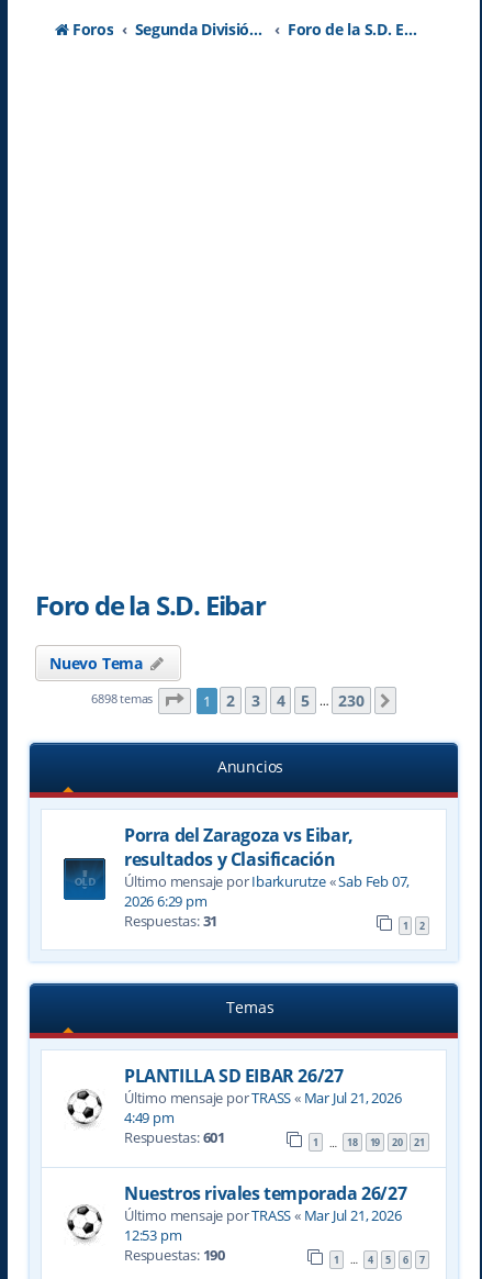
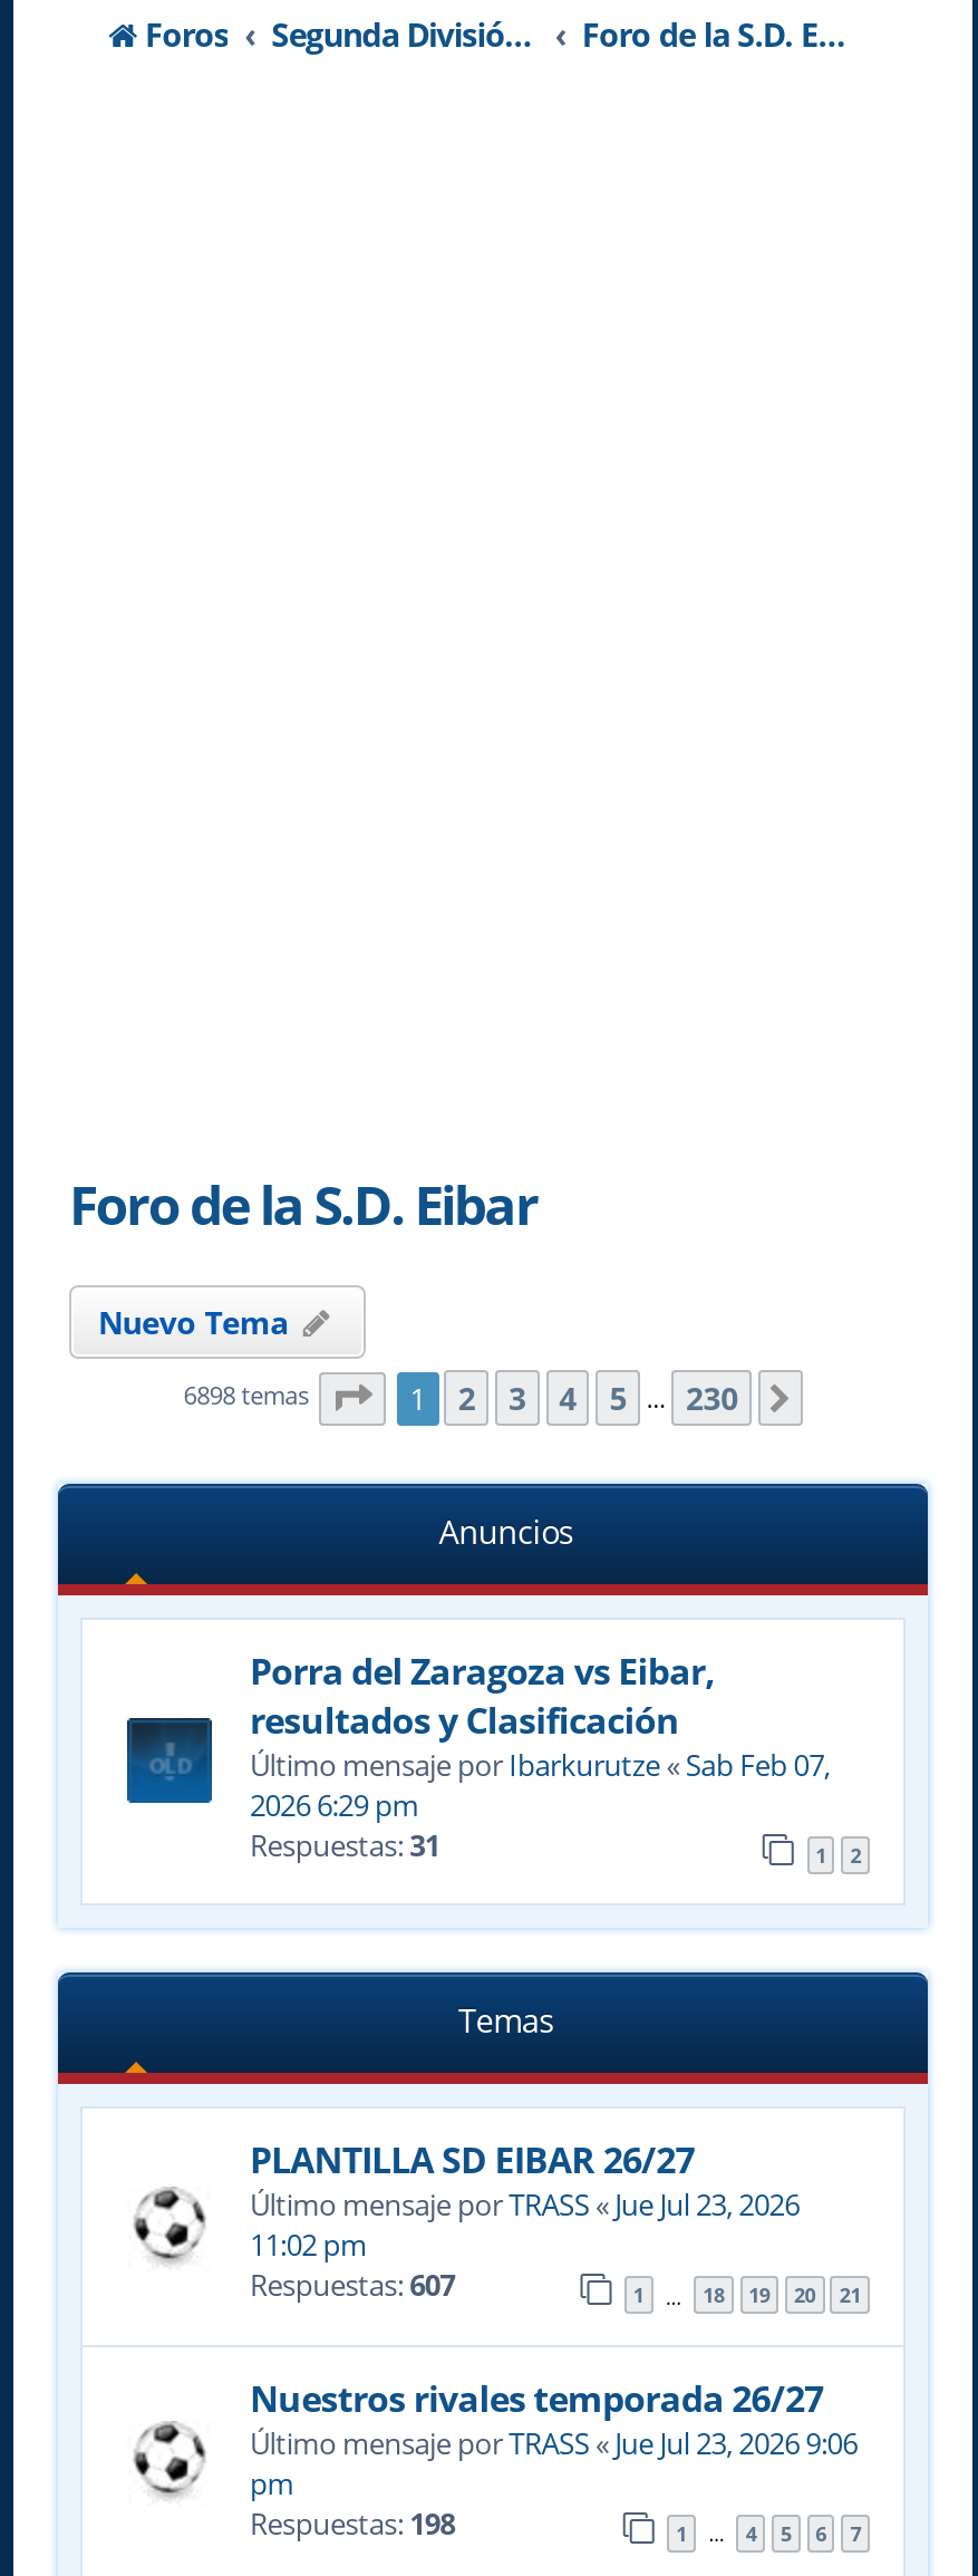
- Último mensaje porTRASS «Mar Jul 21, 2026
+ Último mensaje porTRASS «Jue Jul 23, 2026

- 4:49 pm
+ 11:02 pm

- Respuestas: 601
+ Respuestas: 607

- Último mensaje porTRASS «Mar Jul 21, 2026
- 12:53 pm
- Respuestas: 190
+ Último mensaje porTRASS «Jue Jul 23, 2026 9:06
+ pm
+ Respuestas: 198
